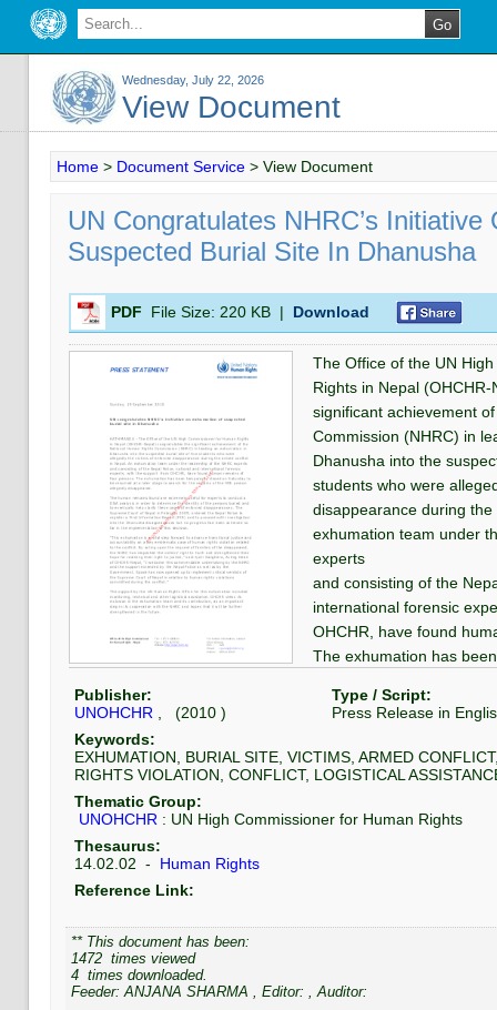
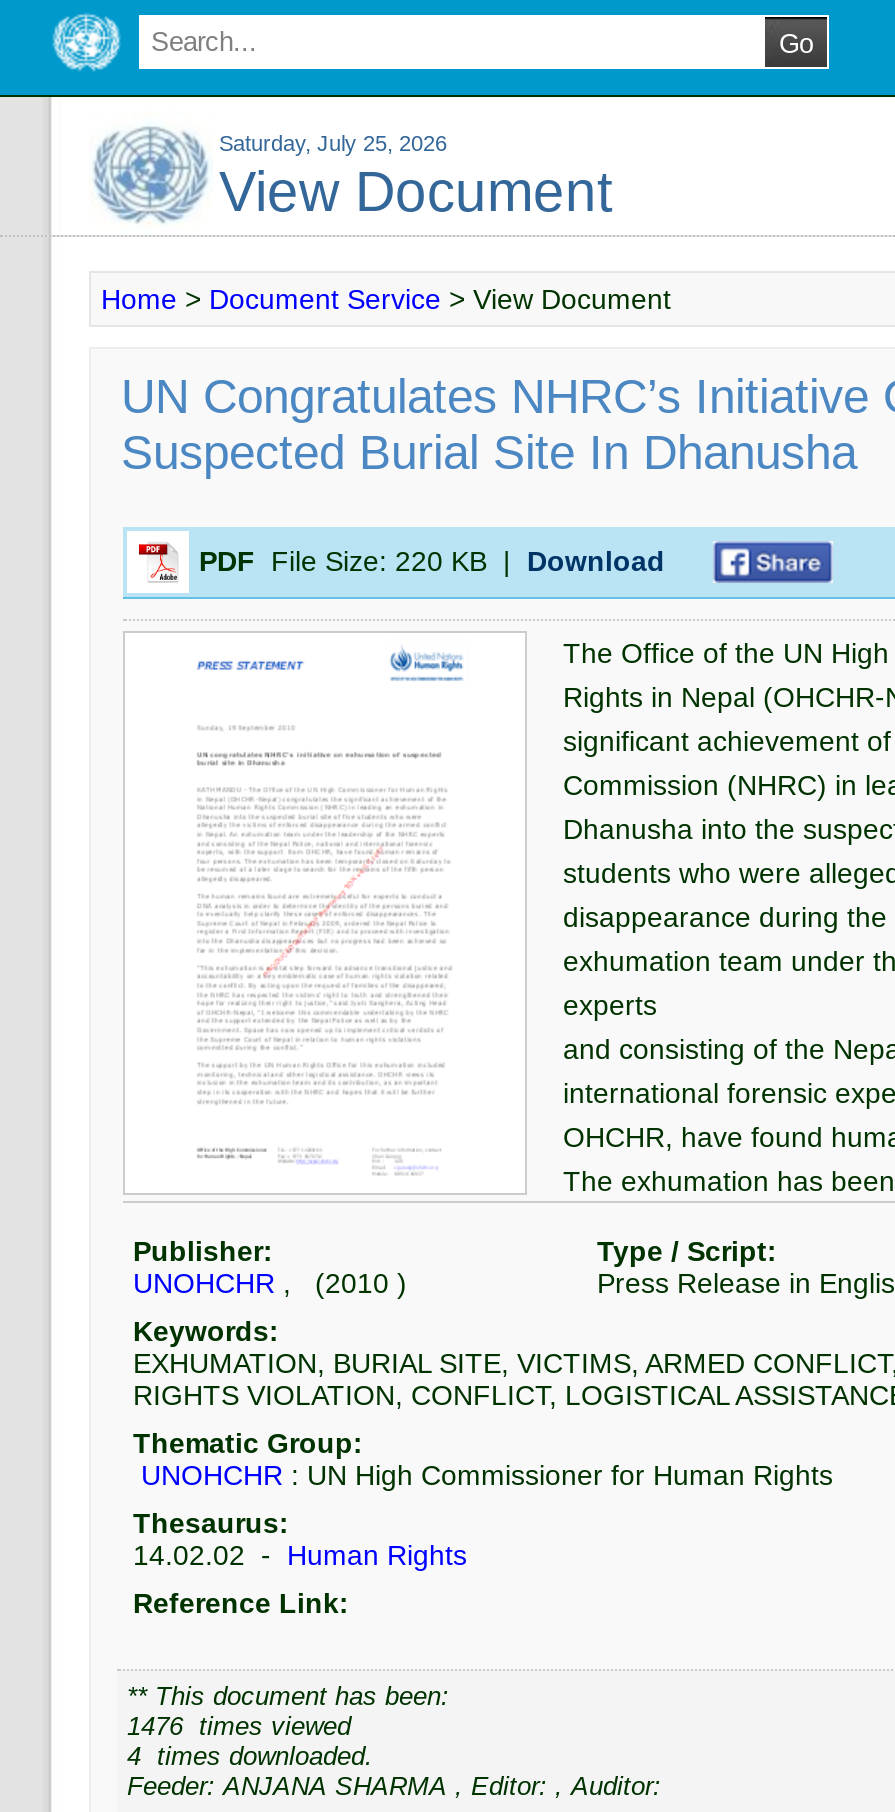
- Wednesday, July 22, 2026
+ Saturday, July 25, 2026

- 1472 times viewed
+ 1476 times viewed
